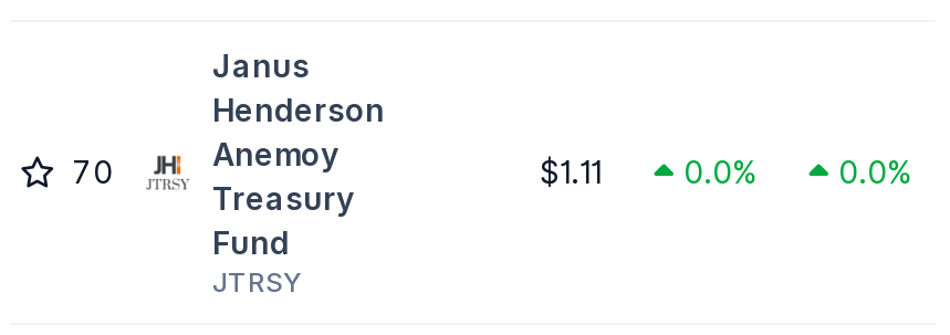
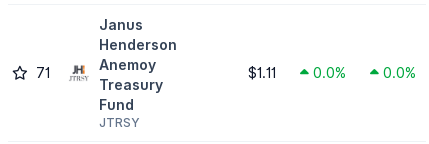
- 70
+ 71
